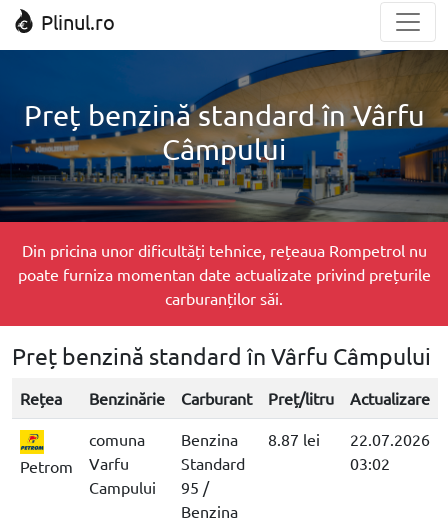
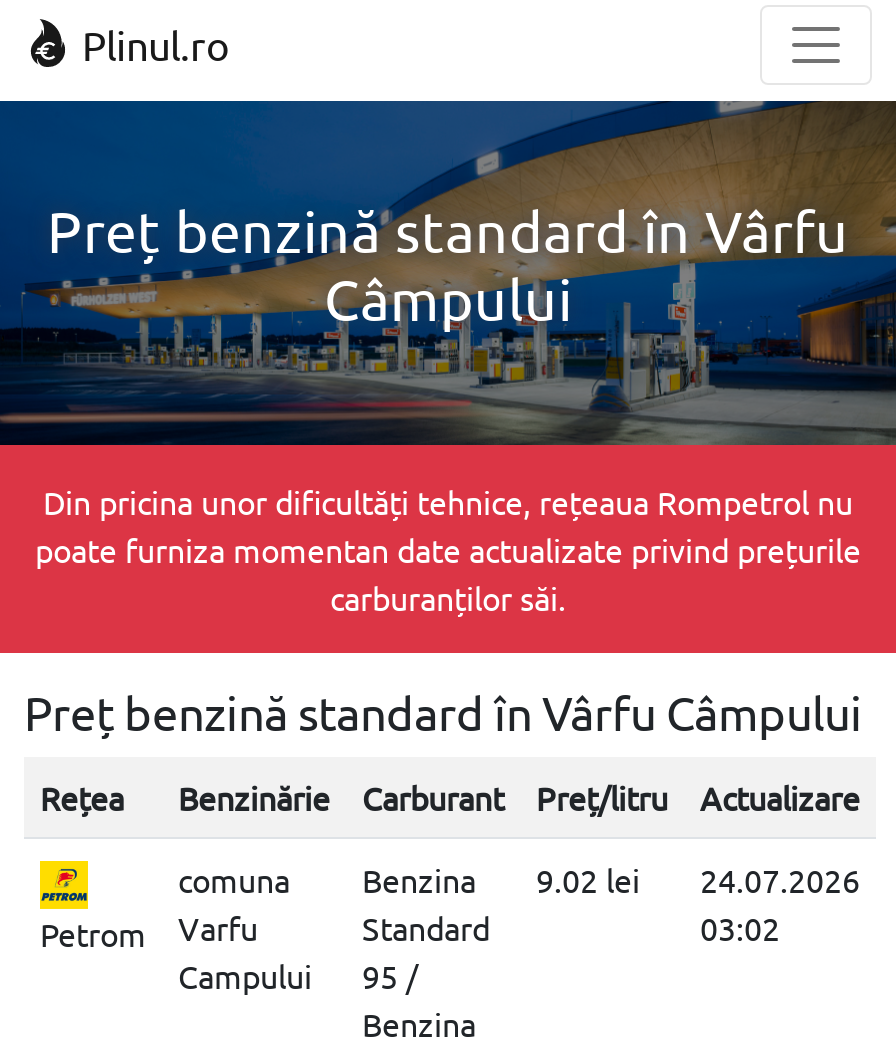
- 8.87 lei
+ 9.02 lei

- 22.07.2026
+ 24.07.2026
